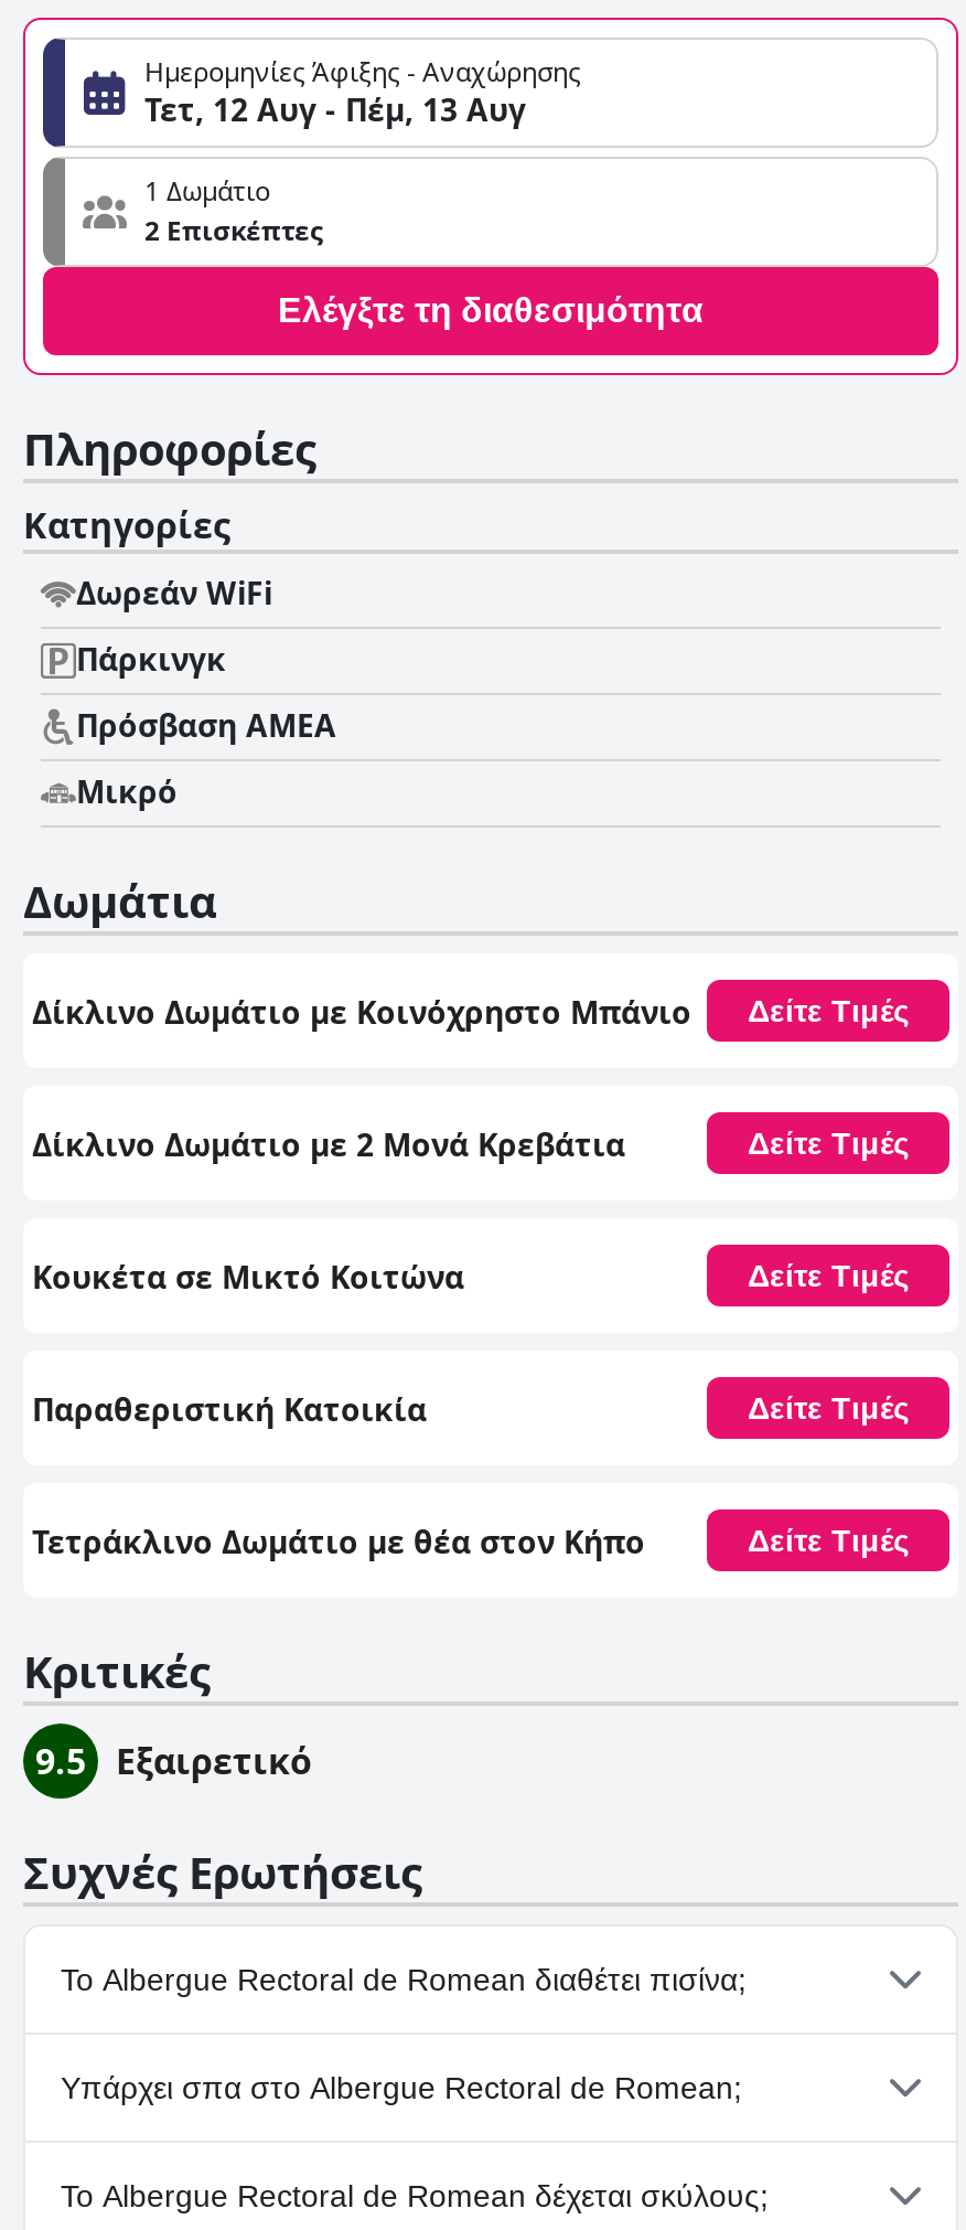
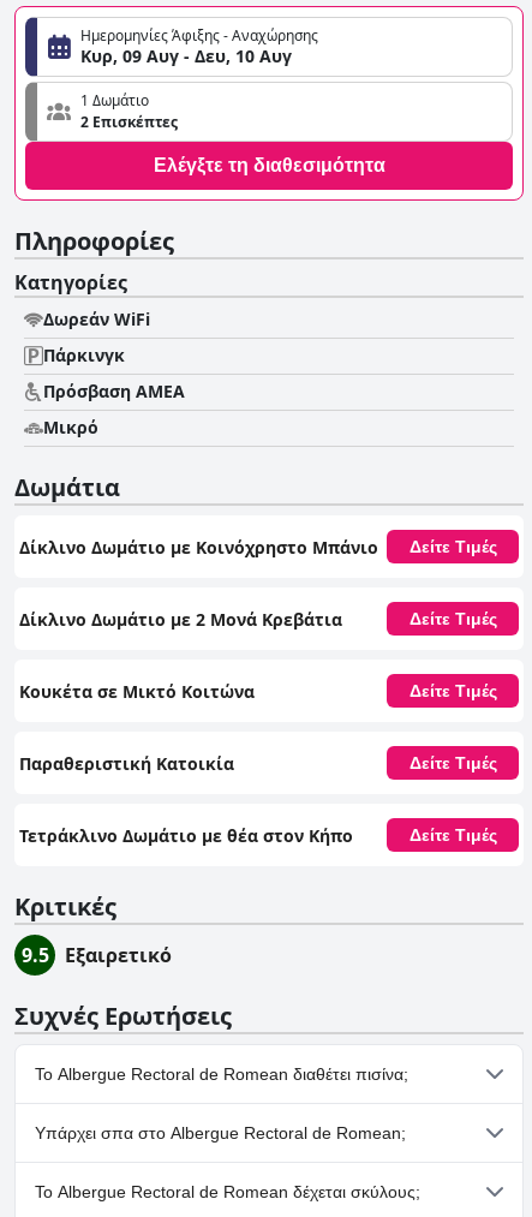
- Τετ, 12 Αυγ - Πέμ, 13 Αυγ
+ Κυρ, 09 Αυγ - Δευ, 10 Αυγ
